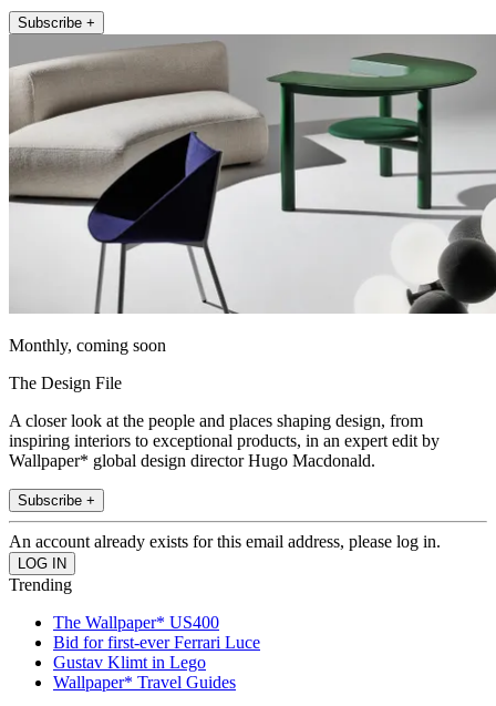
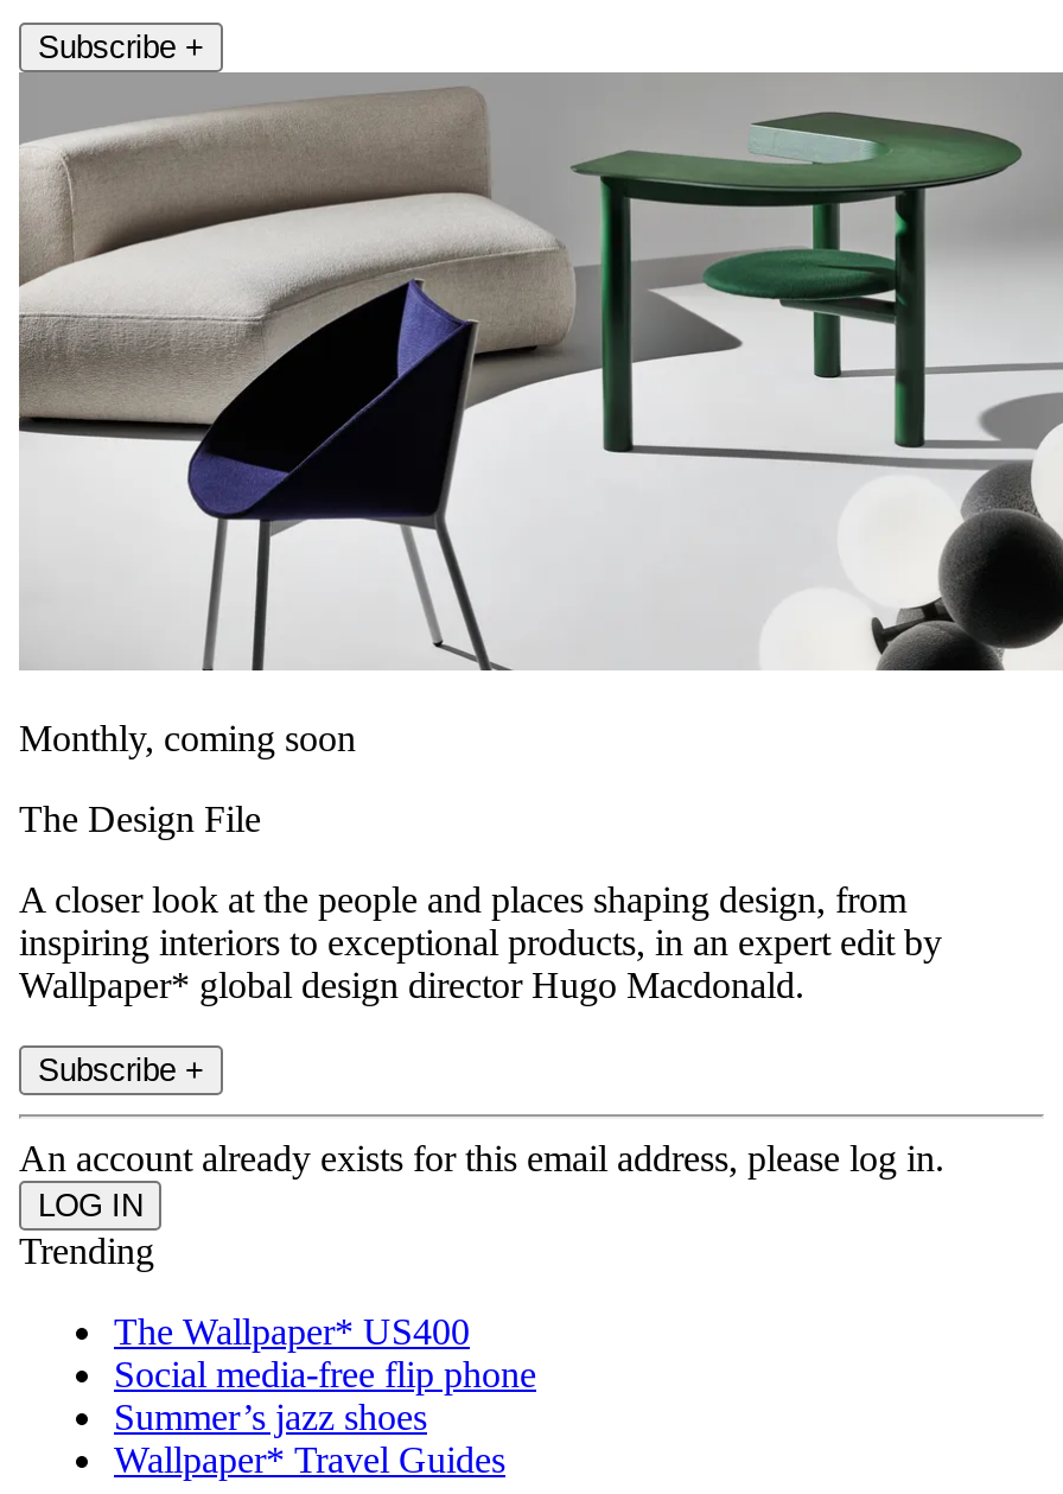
- Bid for first-ever Ferrari Luce
- Gustav Klimt in Lego
+ Social media-free flip phone
+ Summer’s jazz shoes
